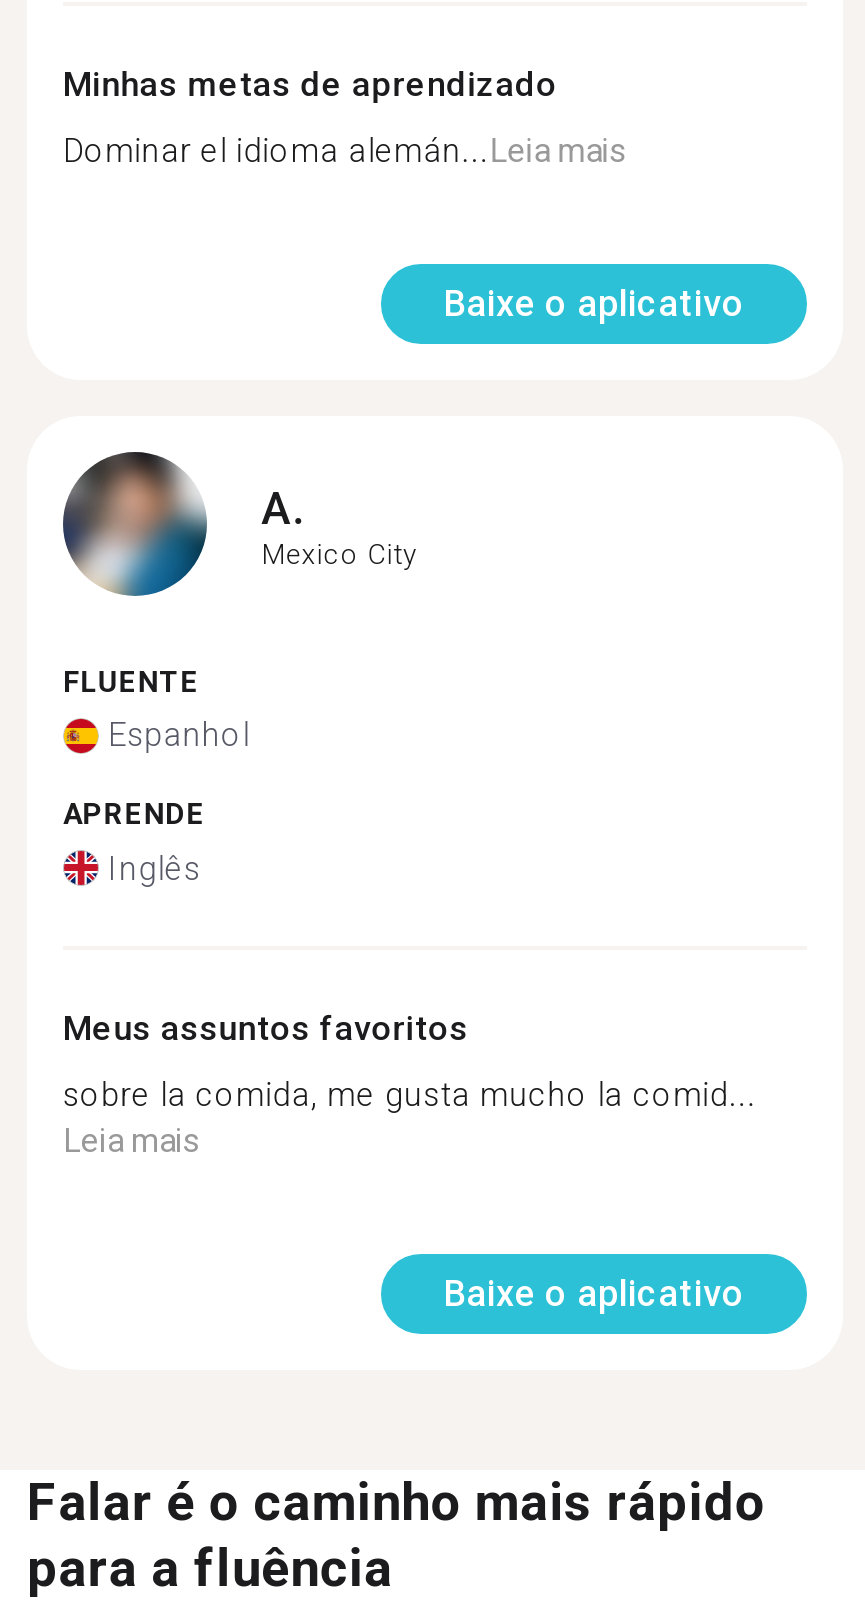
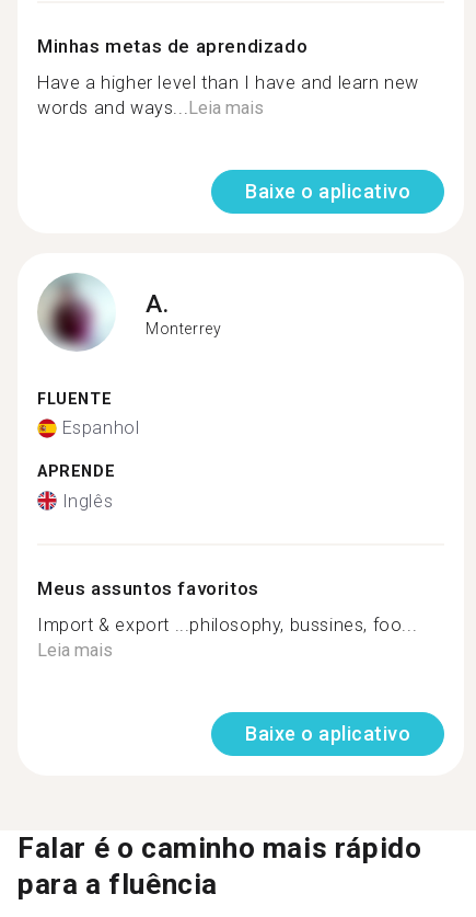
- Dominar el idioma alemán... Leia mais
+ Have a higher level than I have and learn new
+ words and ways... Leia mais

- [image]
- Mexico City
+ [image]
+ Monterrey

- sobre la comida, me gusta mucho la comid...
+ Import & export ...philosophy, bussines, foo...
